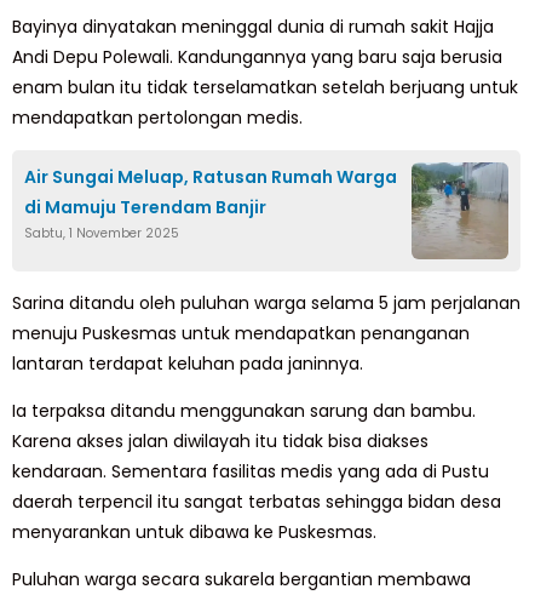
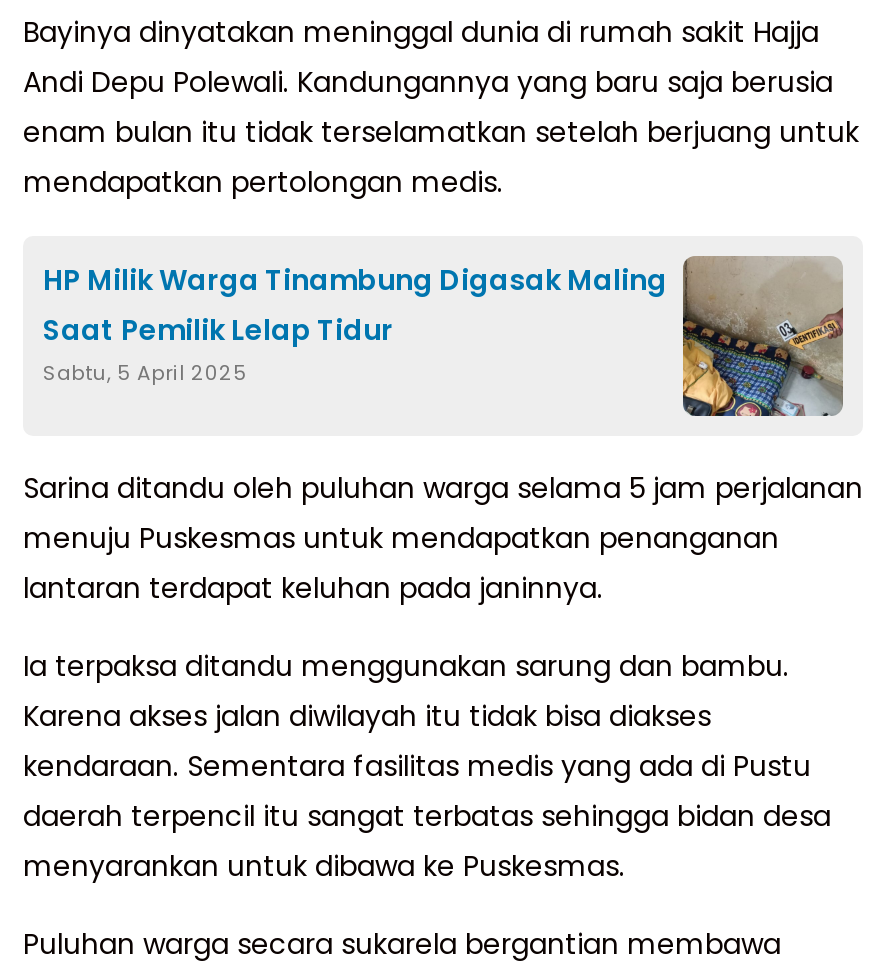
- [image]
- Air Sungai Meluap, Ratusan Rumah Warga
- di Mamuju Terendam Banjir
- Sabtu, 1 November 2025
+ [image]
+ HP Milik Warga Tinambung Digasak Maling
+ Saat Pemilik Lelap Tidur
+ Sabtu, 5 April 2025
